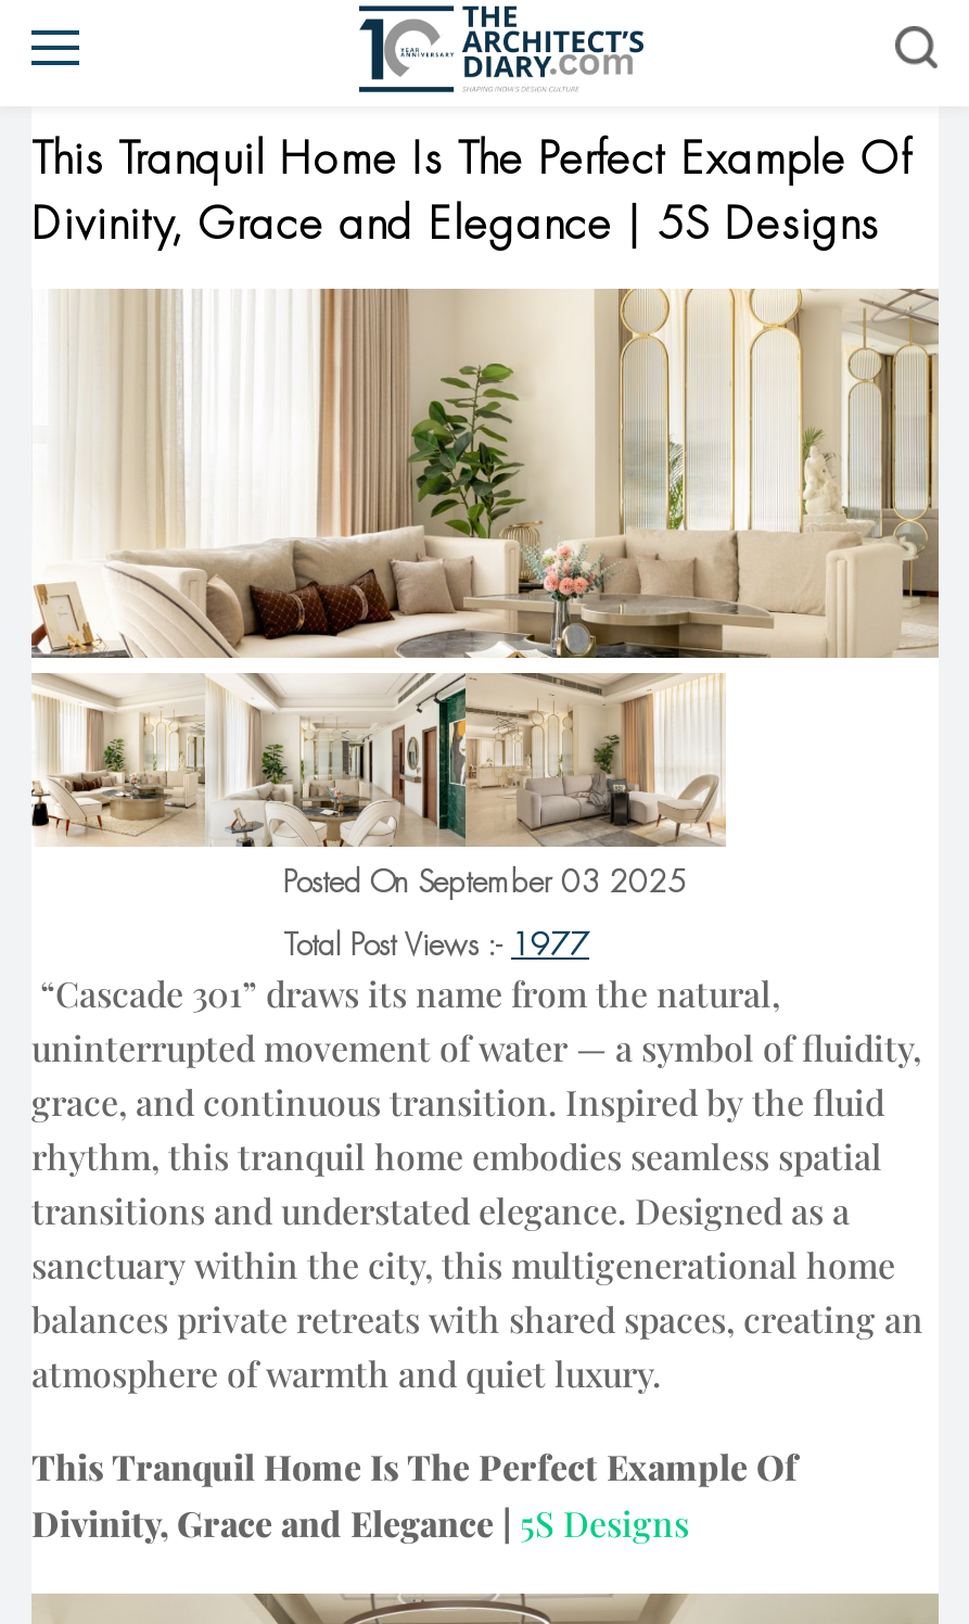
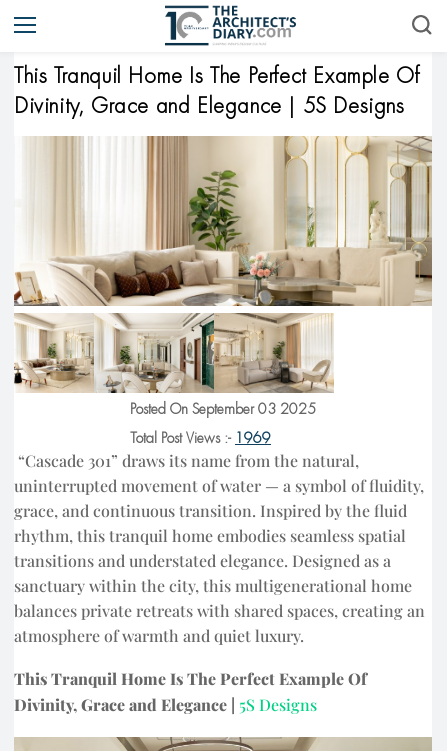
- Total Post Views :- 1977
+ Total Post Views :- 1969
